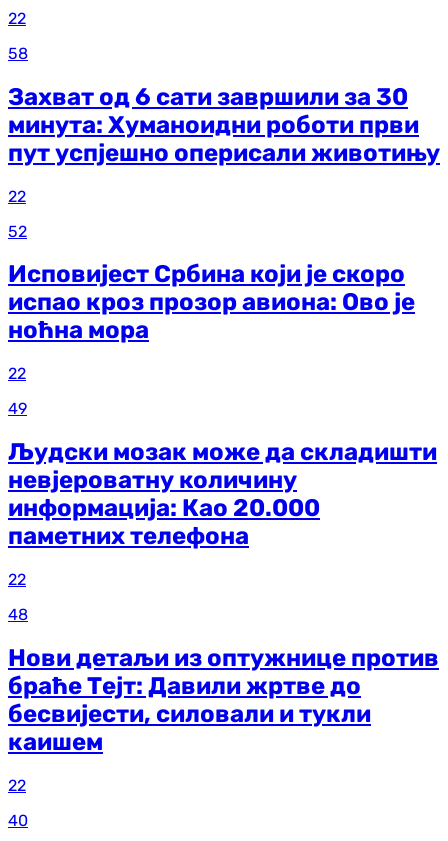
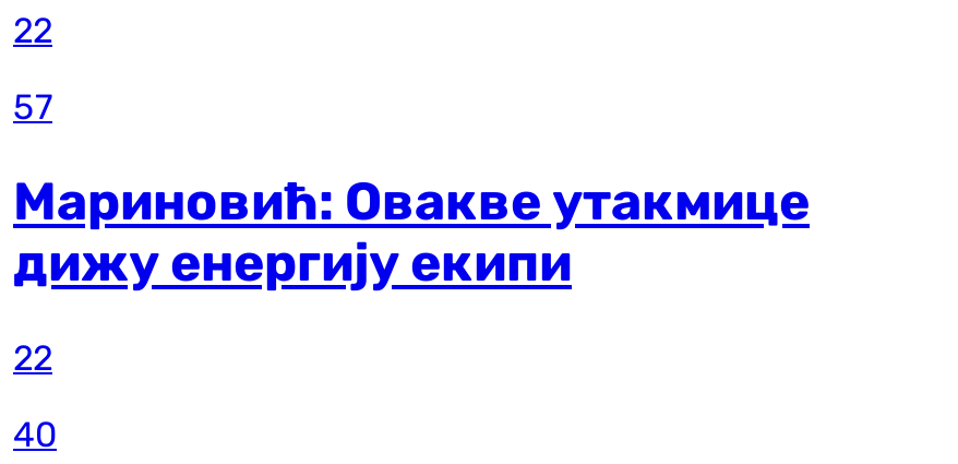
- 58
- Захват од 6 сати завршили за 30
- минута: Хуманоидни роботи први
- пут успјешно оперисали животињу
- 22
- 52
- Исповијест Србина који је скоро
- испао кроз прозор авиона: Ово је
- ноћна мора
- 22
- 49
- Људски мозак може да складишти
- невјероватну количину
- информација: Као 20.000
- паметних телефона
- 22
- 48
- Нови детаљи из оптужнице против
- браће Тејт: Давили жртве до
- бесвијести, силовали и тукли
- каишем
+ 57
+ Мариновић: Овакве утакмице
+ дижу енергију екипи
